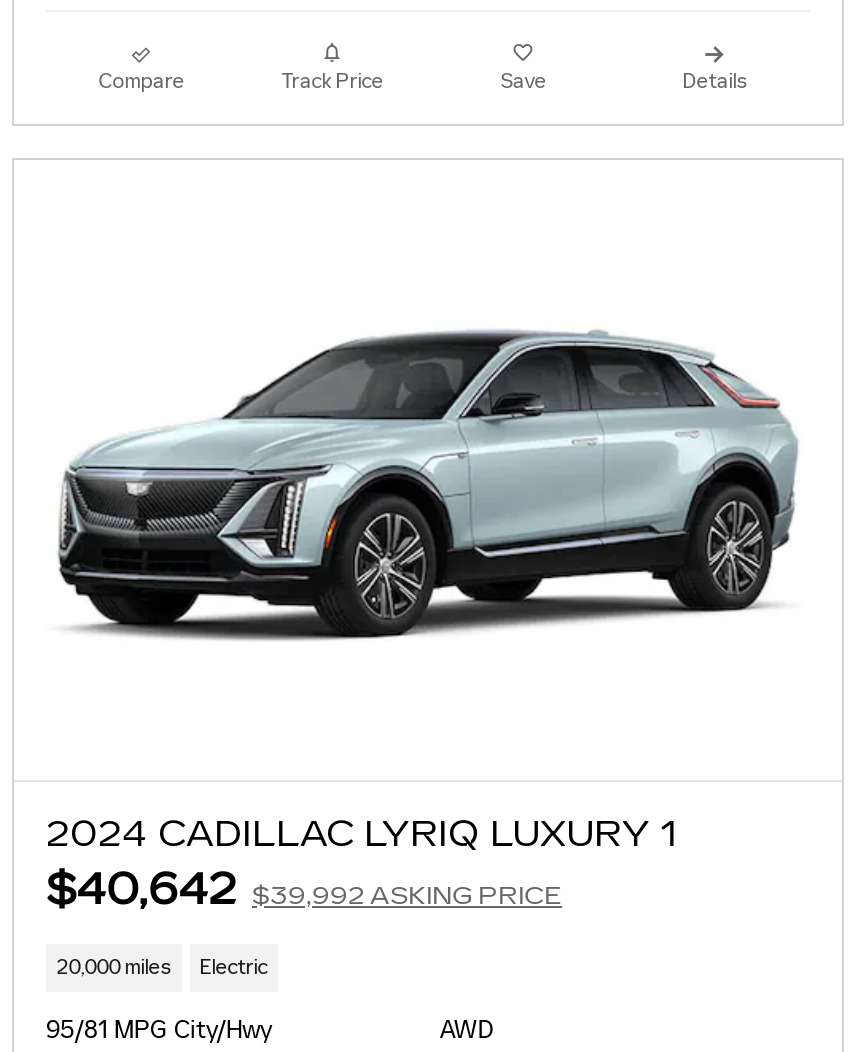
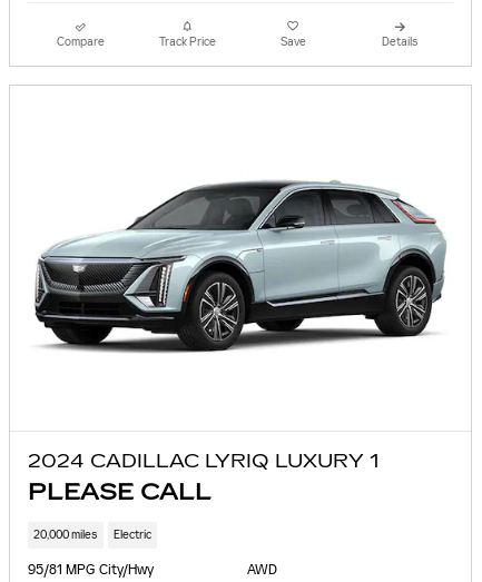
- $40,642 $39,992 ASKING PRICE
+ PLEASE CALL
